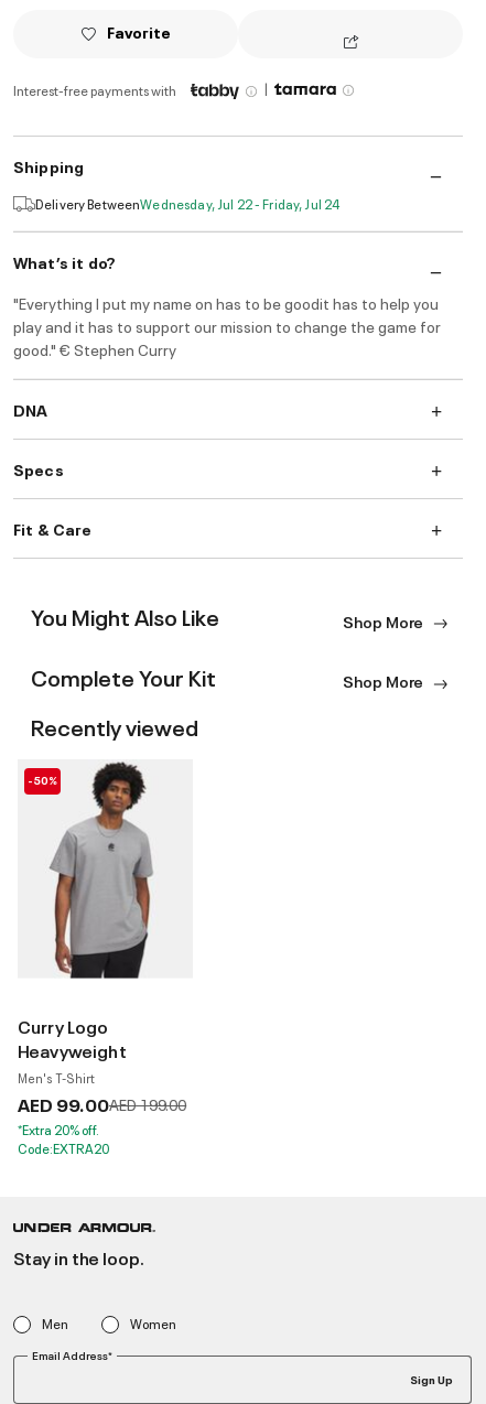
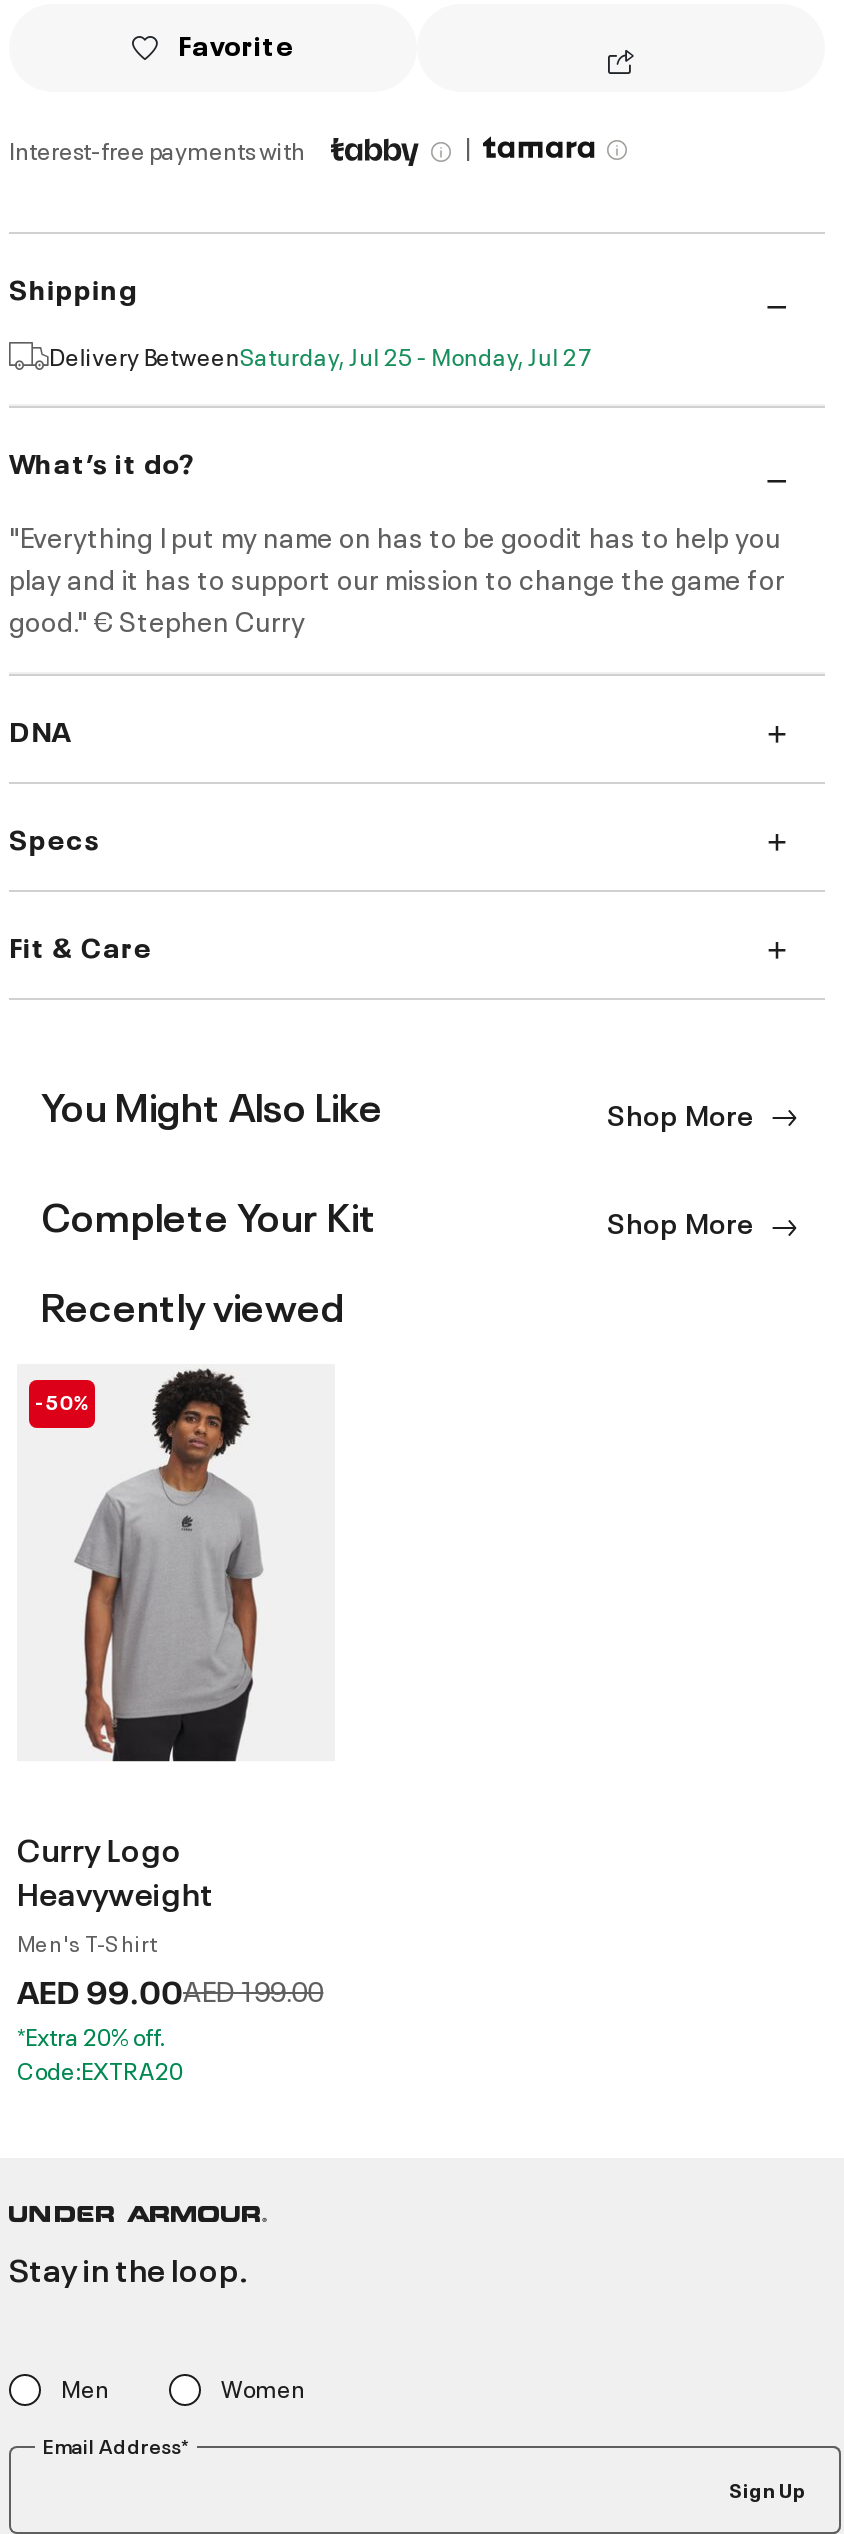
- Delivery BetweenWednesday, Jul 22 - Friday, Jul 24
+ Delivery BetweenSaturday, Jul 25 - Monday, Jul 27
